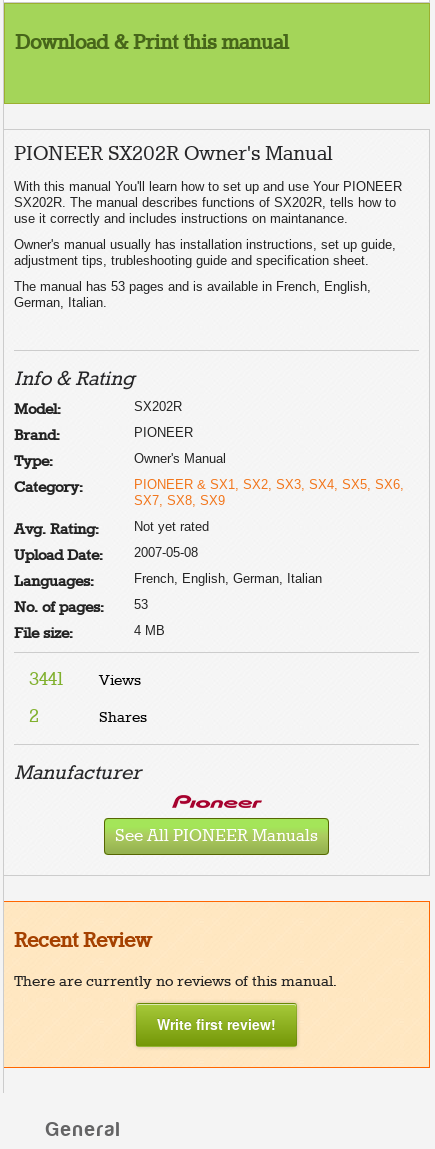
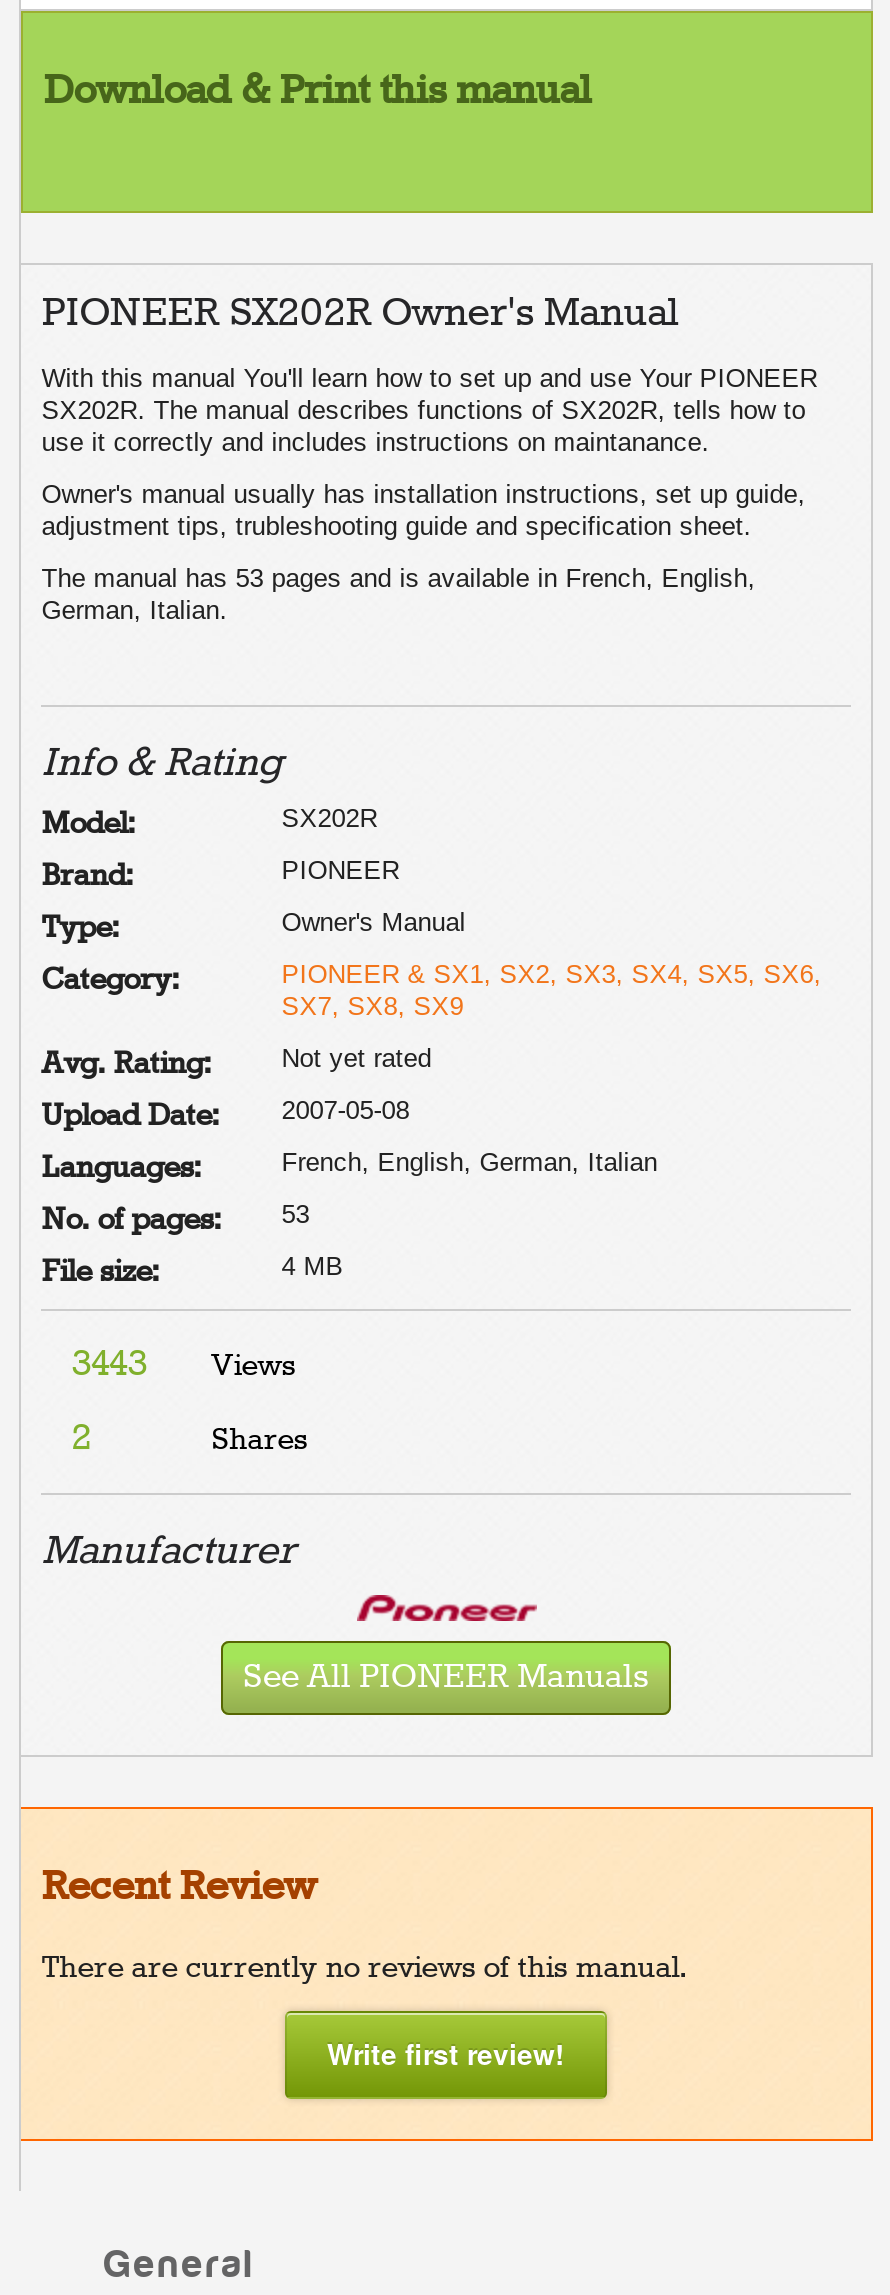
- 3441 Views
+ 3443 Views
